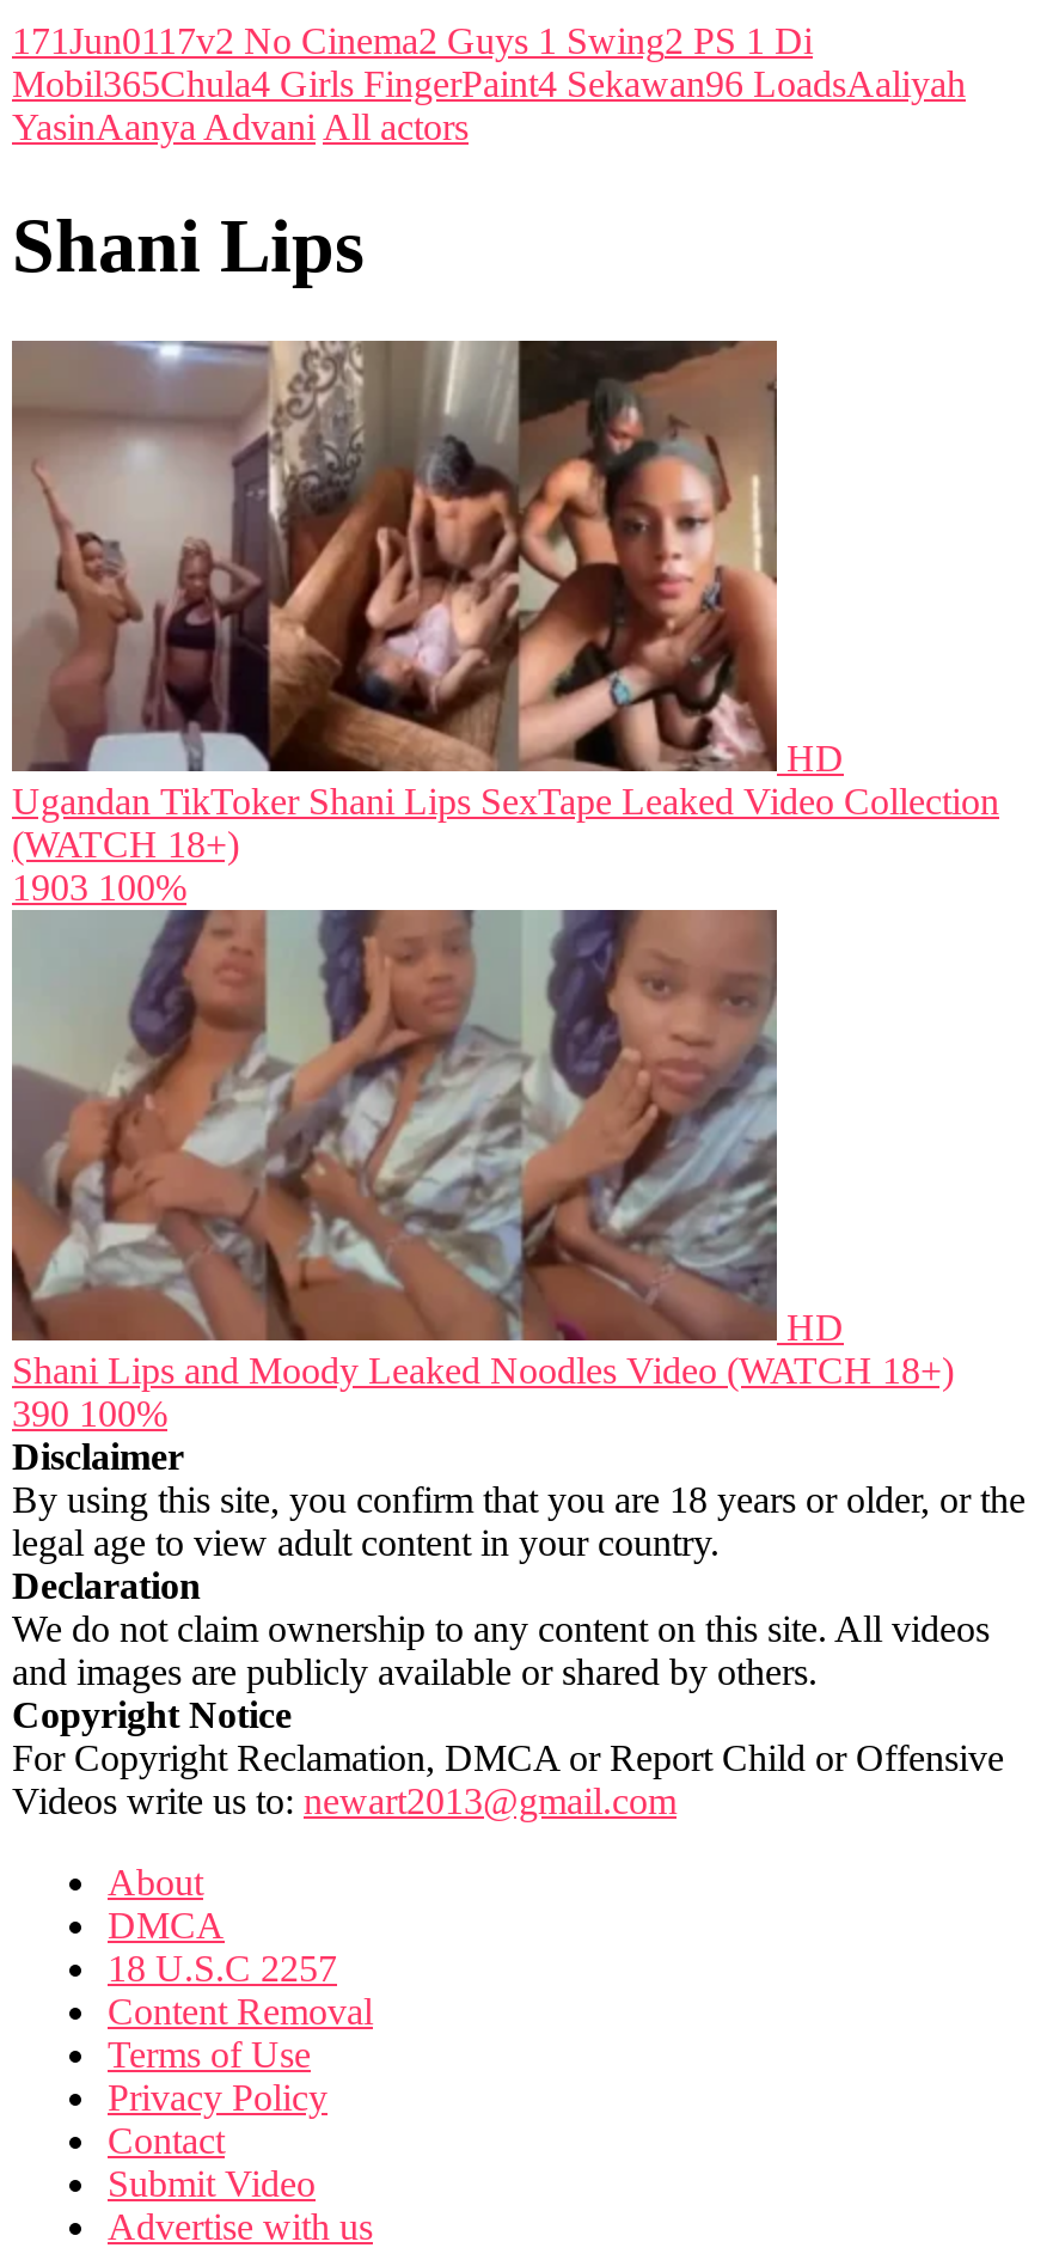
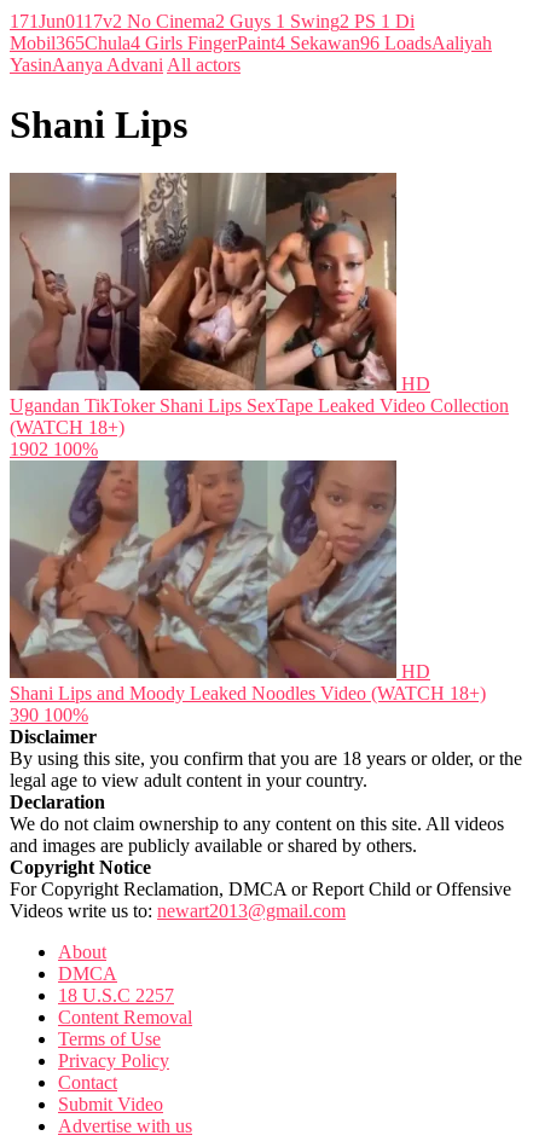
- 1903 100%
+ 1902 100%
